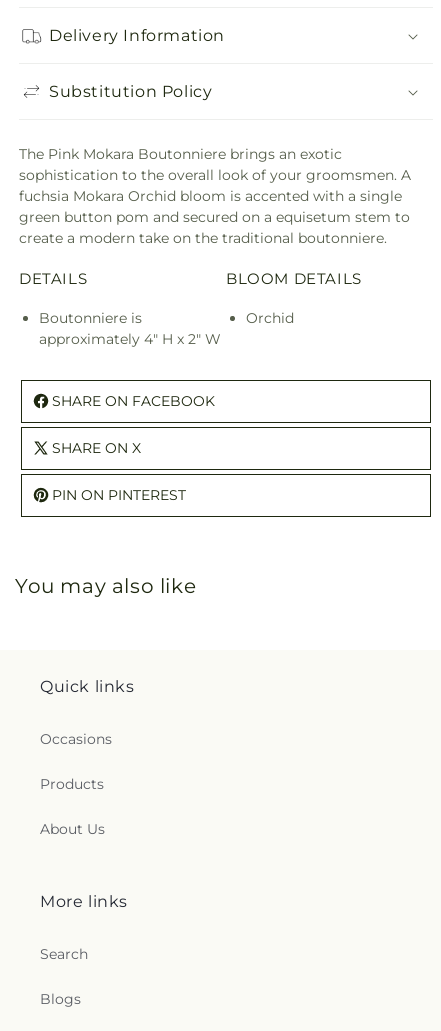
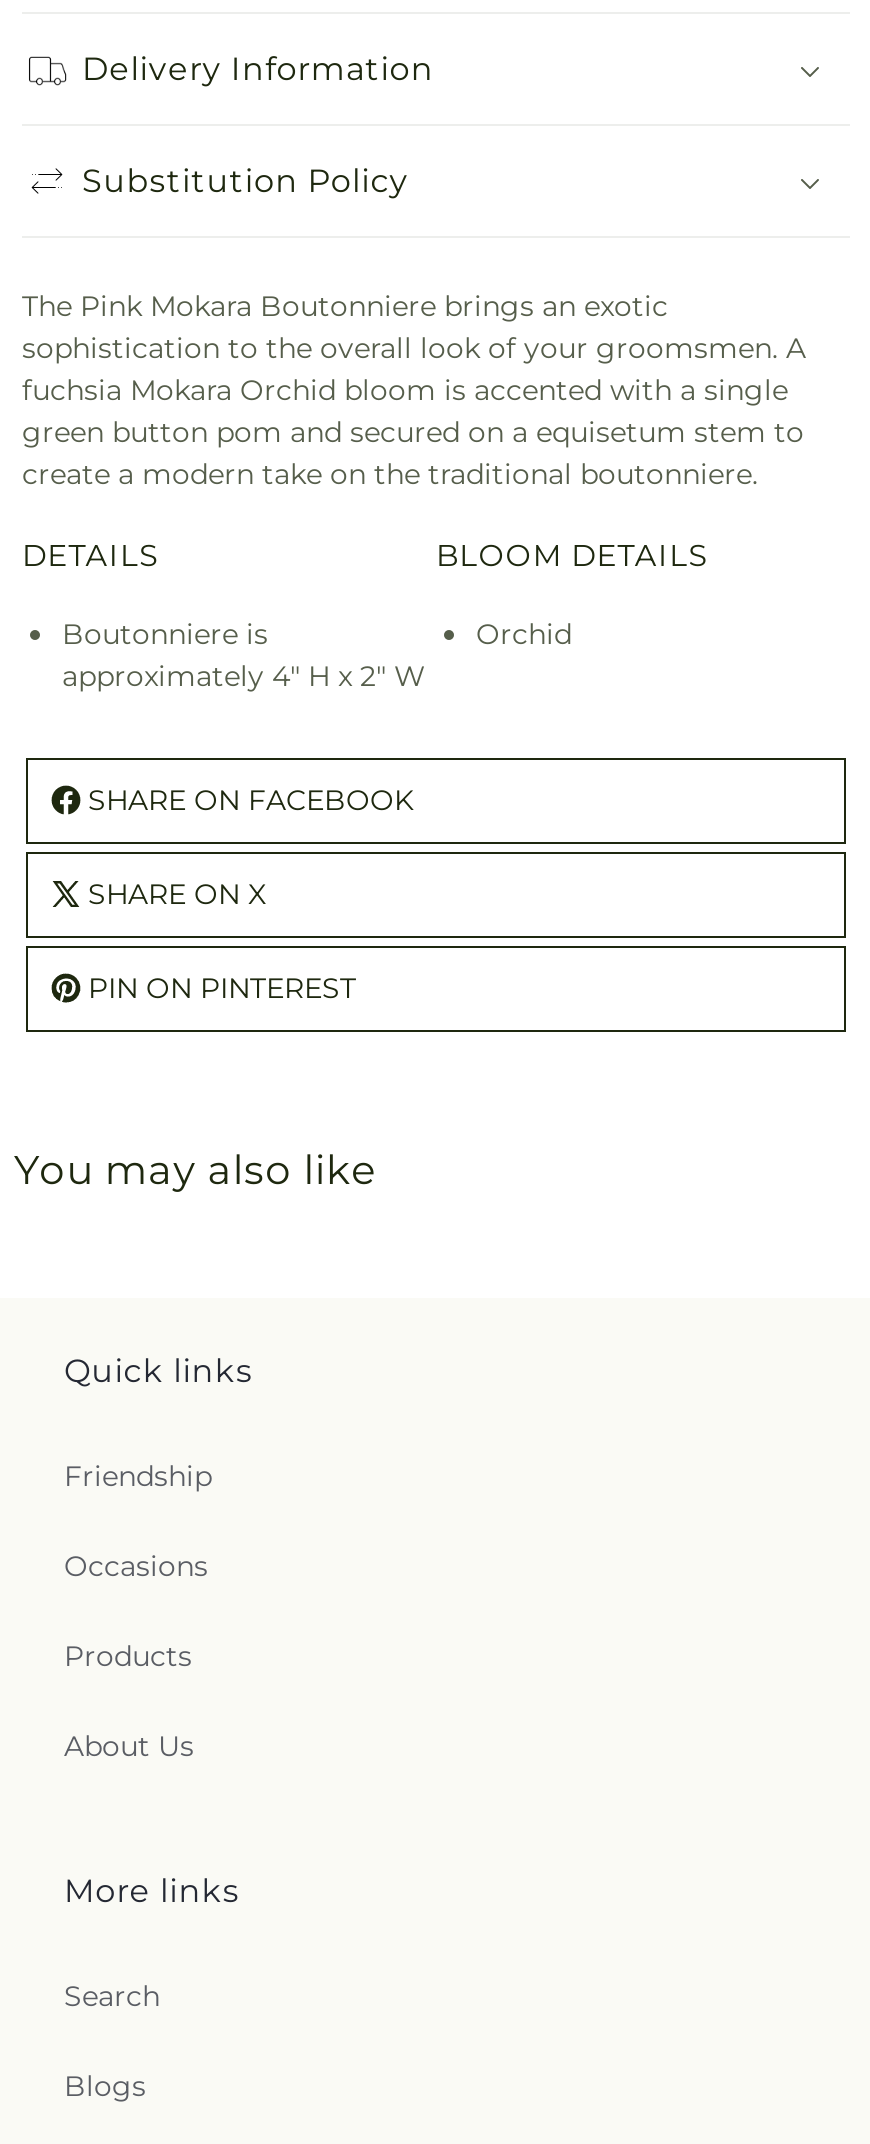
+ Friendship
